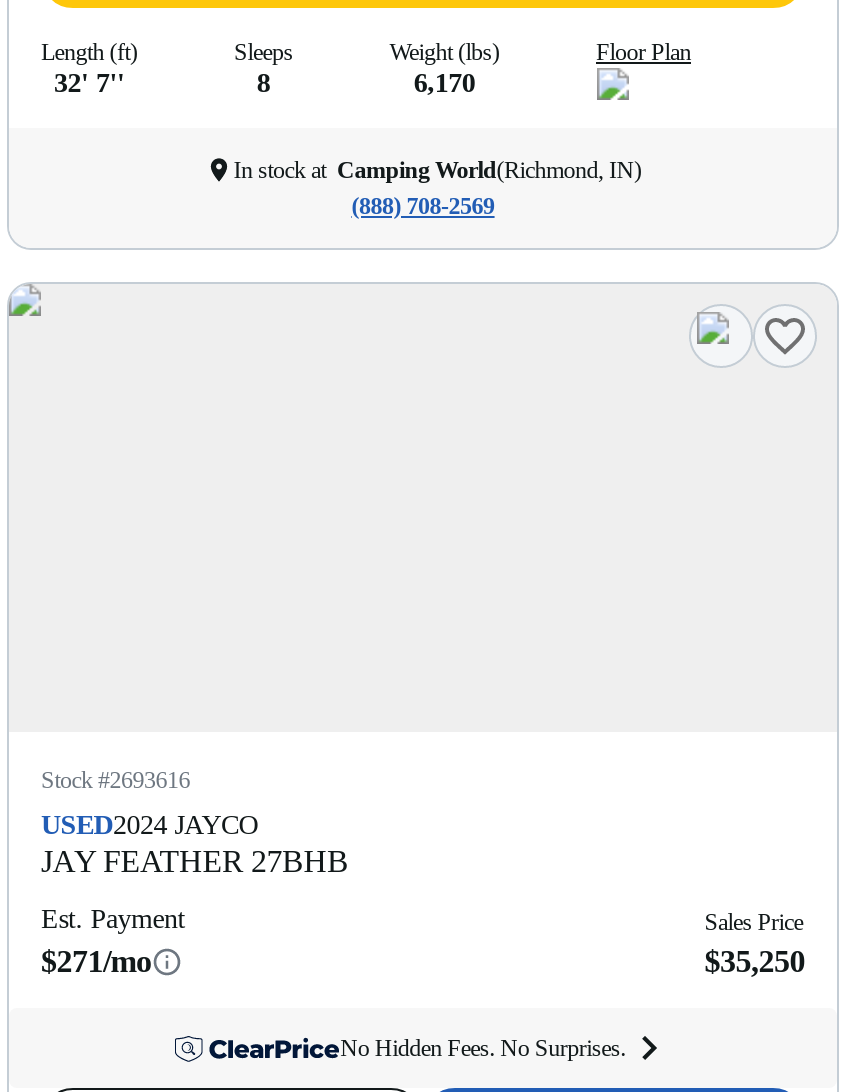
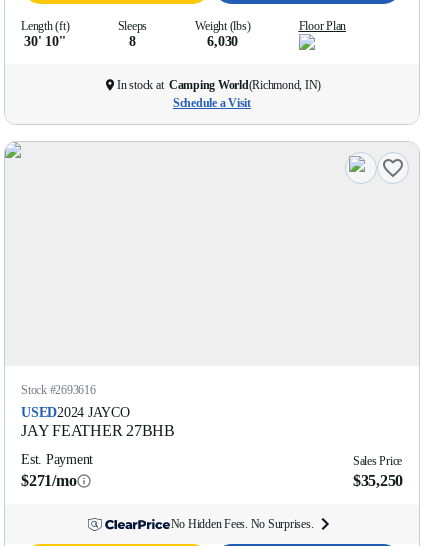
- 32' 7''
+ 30' 10''

- 6,170
+ 6,030

- (888) 708-2569
+ Schedule a Visit
